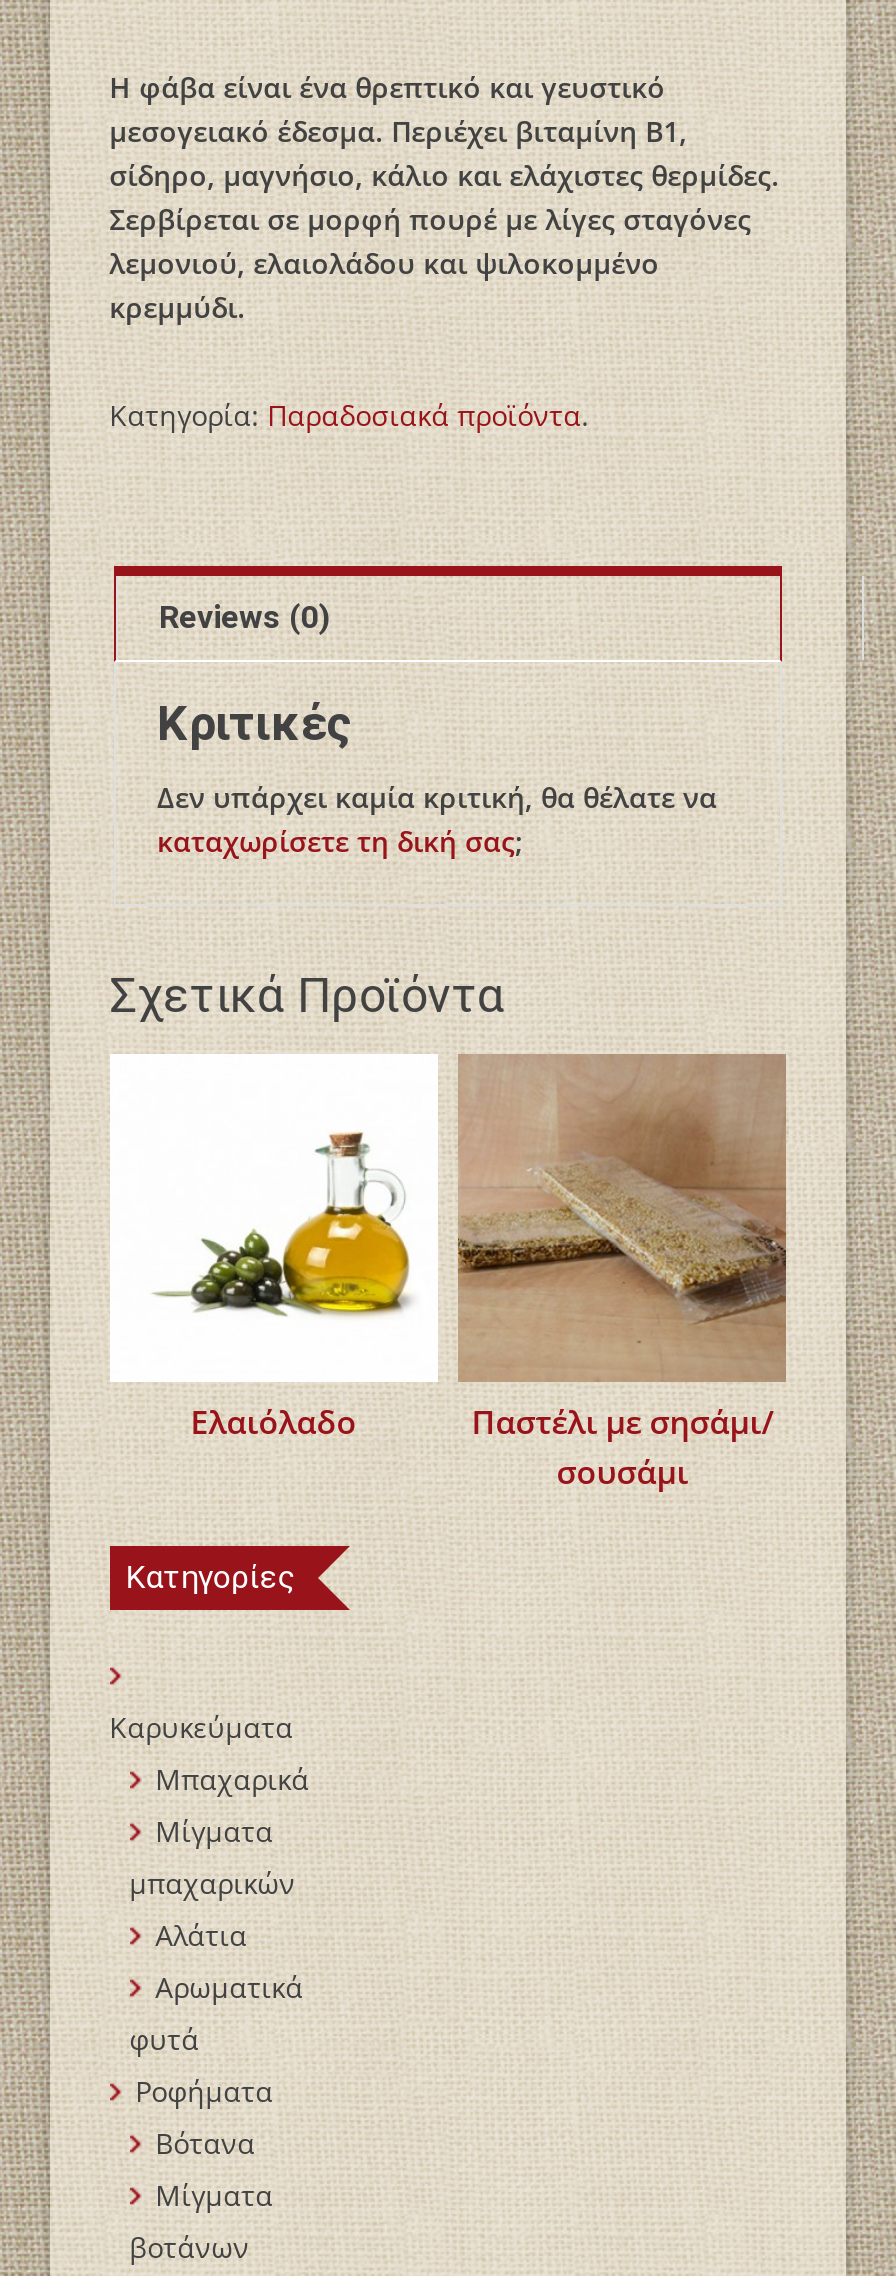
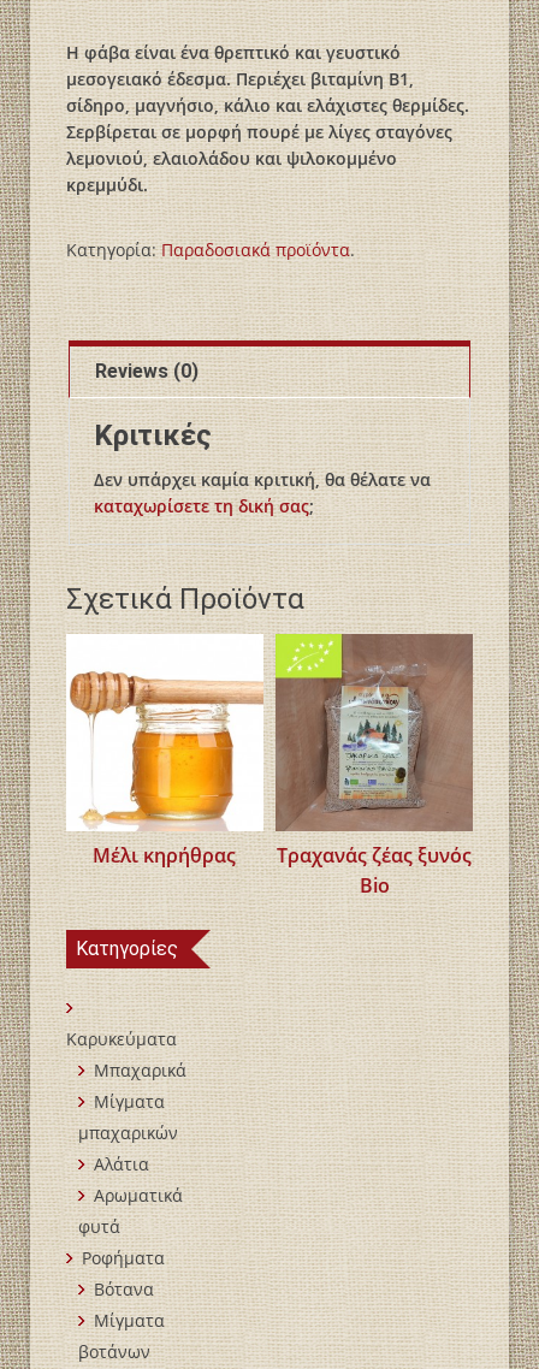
- [image]
- Ελαιόλαδο
- Παστέλι με σησάμι/
- σουσάμι
+ [image]
+ Μέλι κηρήθρας
+ Τραχανάς ζέας ξυνός
+ Bio

- [image]
+ [image]
